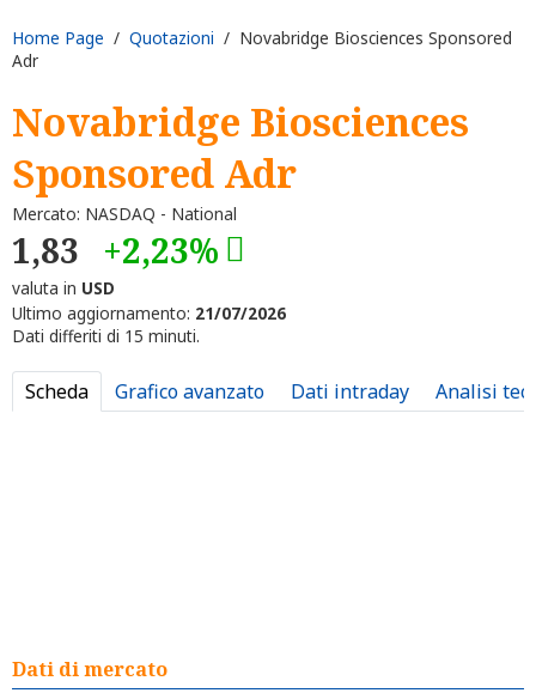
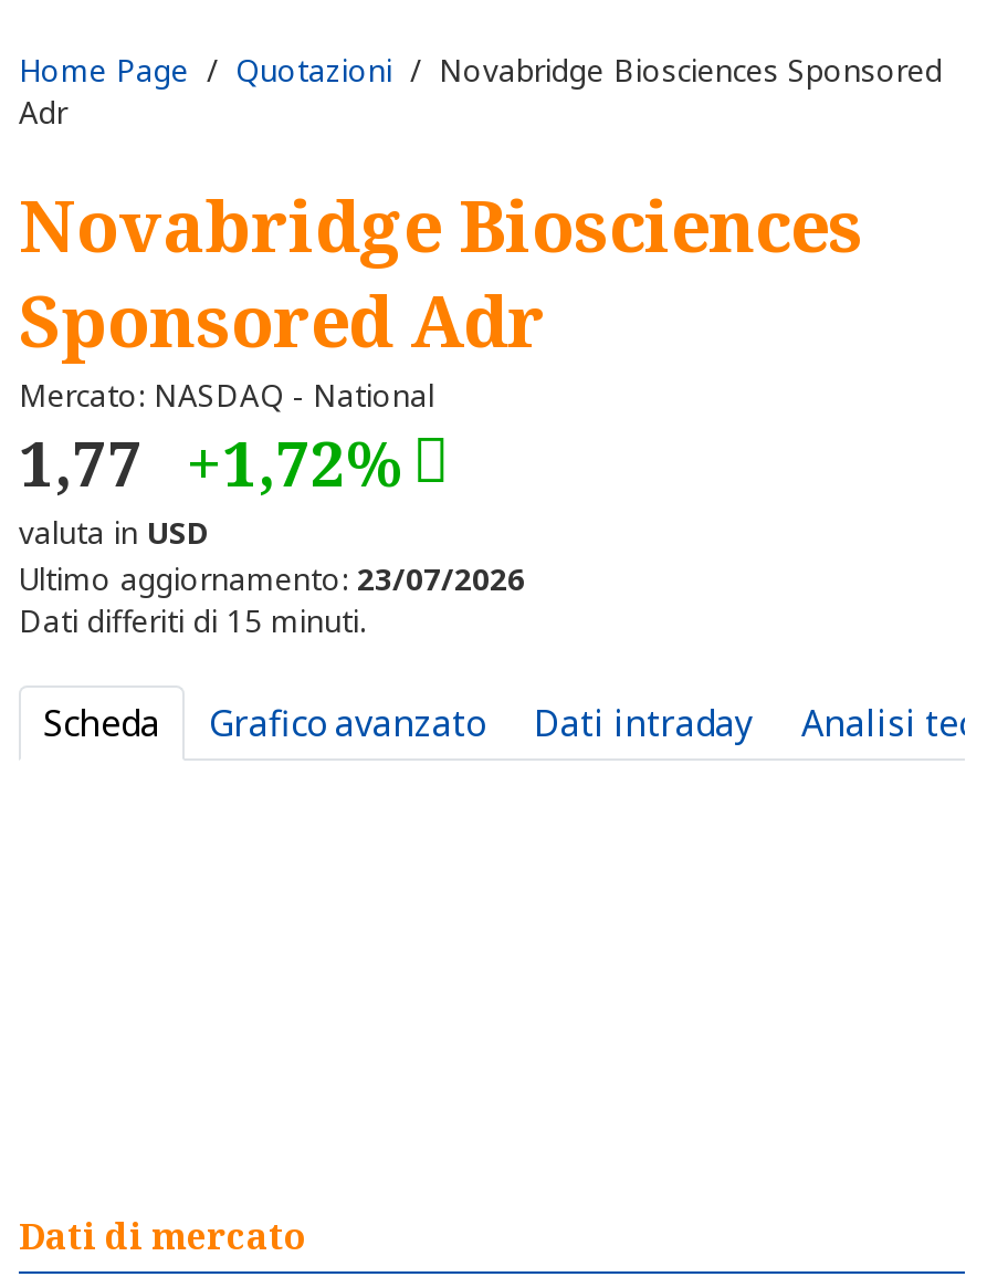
- 1,83 +2,23%
+ 1,77 +1,72%

- Ultimo aggiornamento: 21/07/2026
+ Ultimo aggiornamento: 23/07/2026
